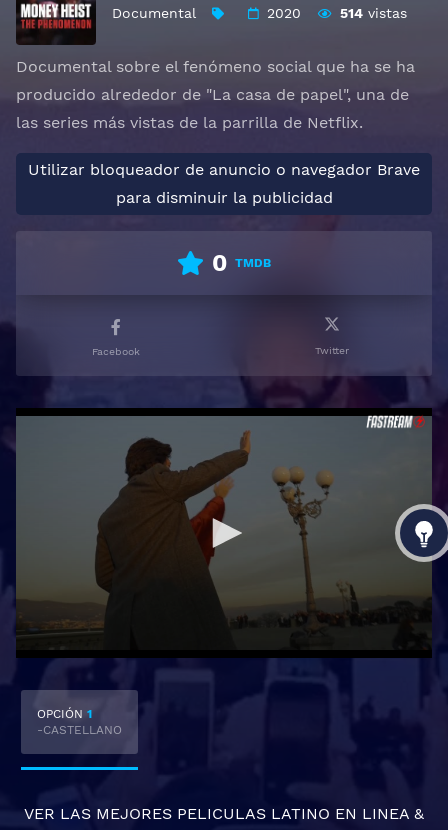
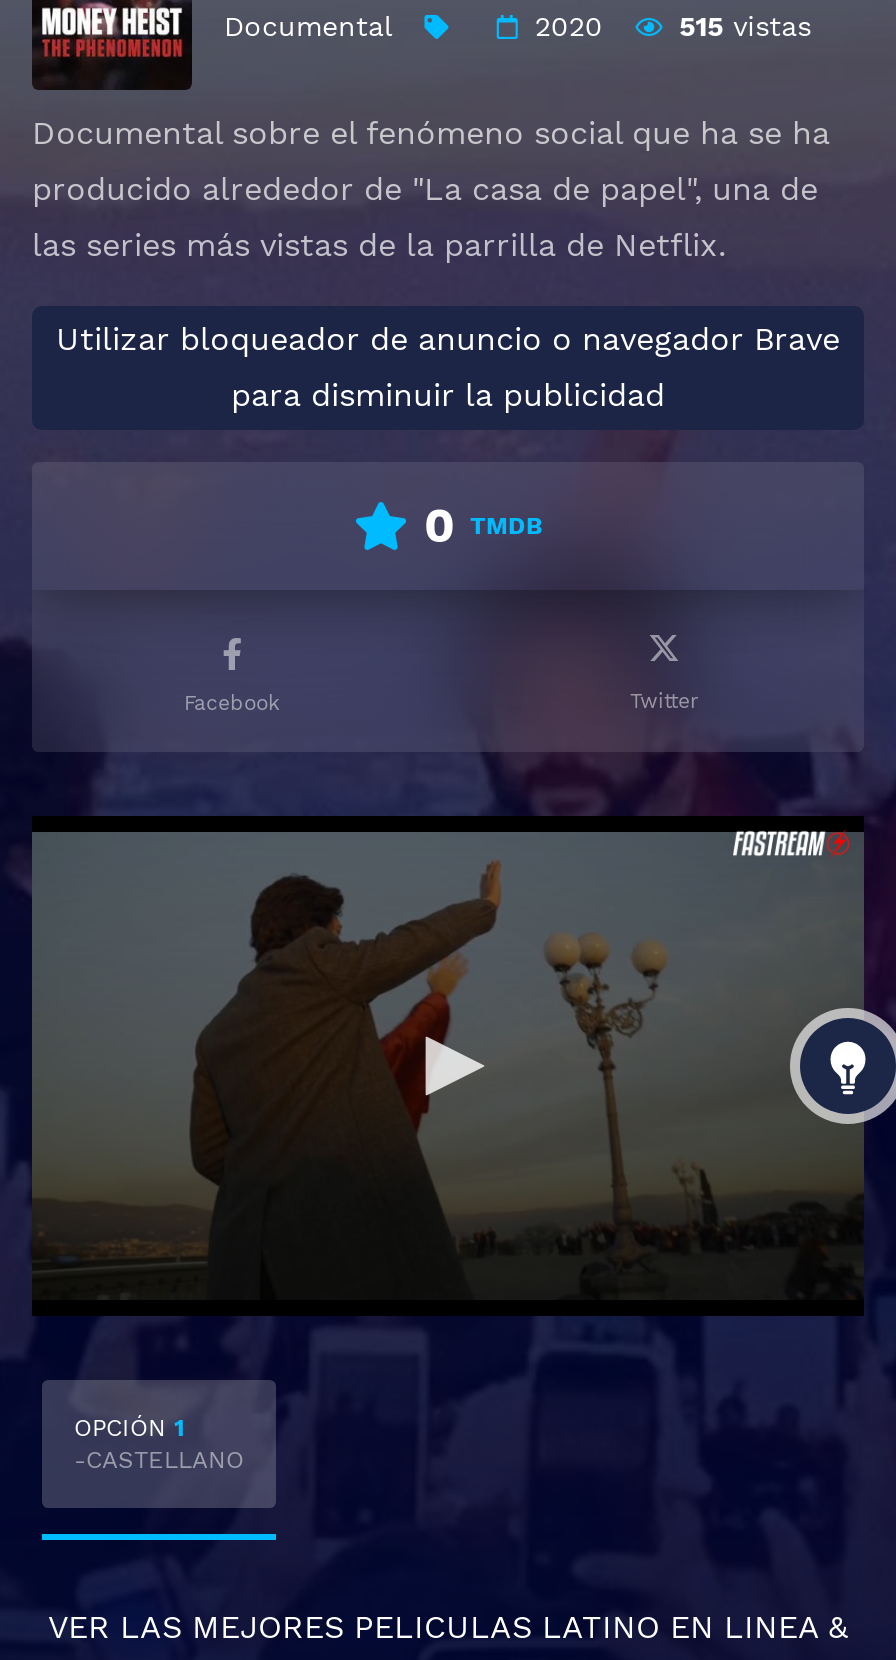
- 514 vistas
+ 515 vistas
